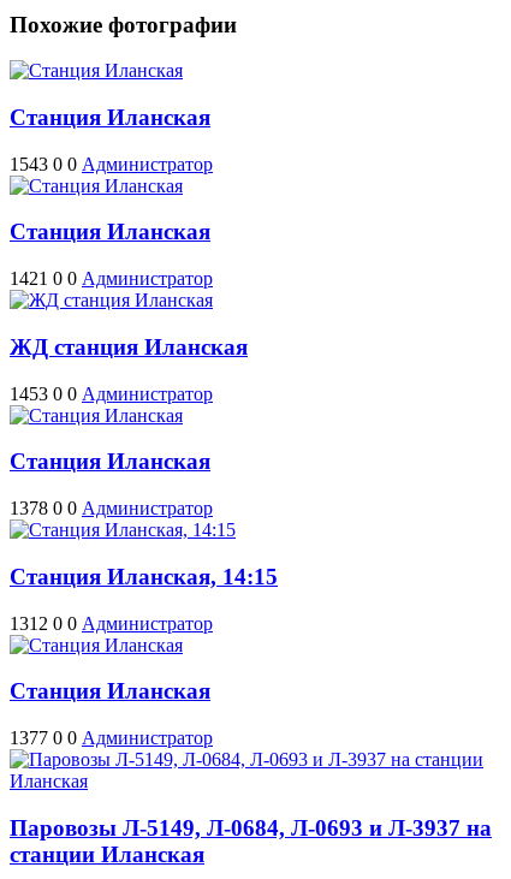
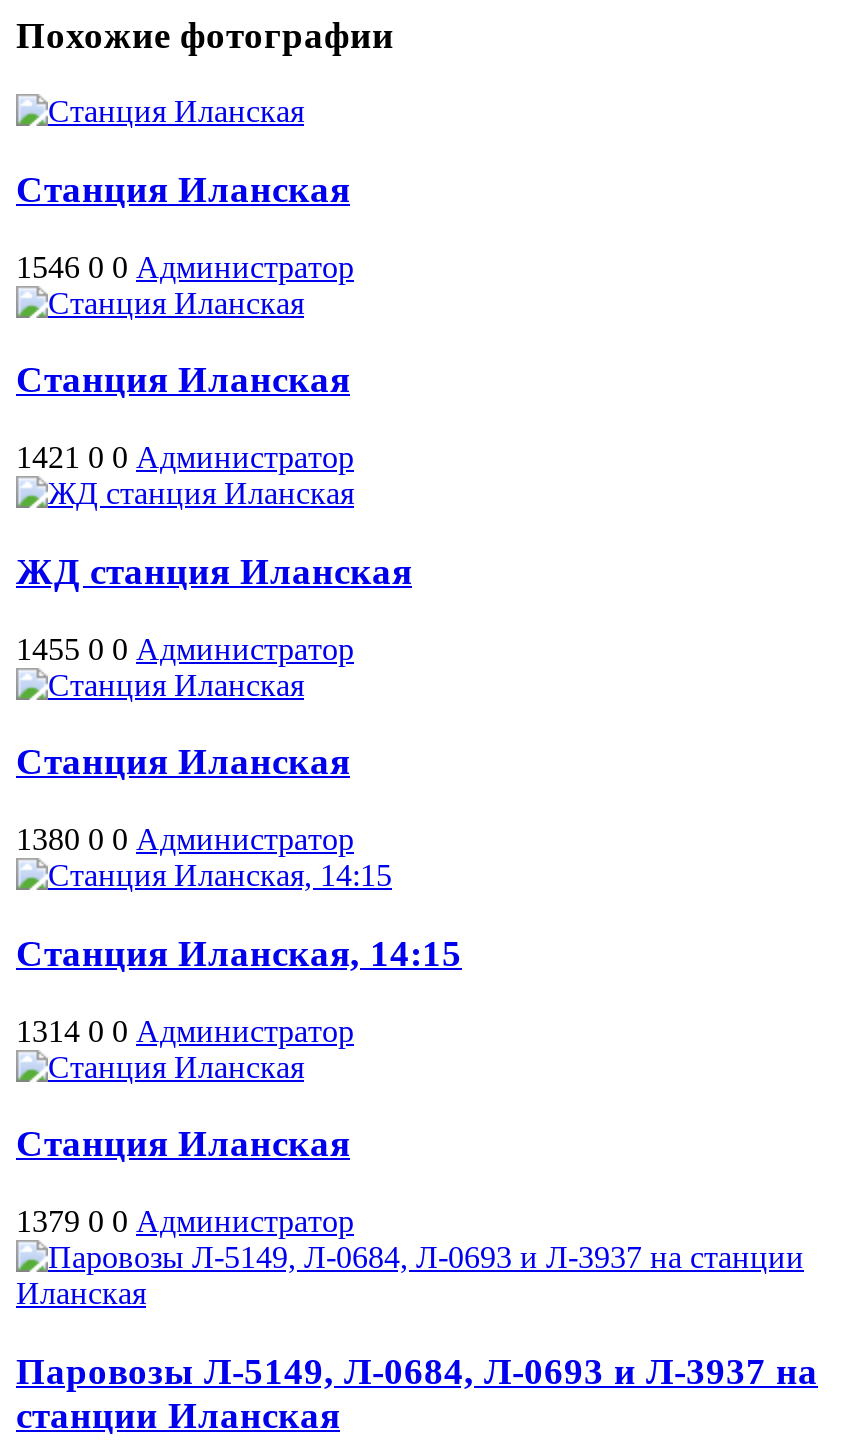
- 1543 0 0 Администратор
+ 1546 0 0 Администратор

- 1453 0 0 Администратор
+ 1455 0 0 Администратор

- 1378 0 0 Администратор
+ 1380 0 0 Администратор

- 1312 0 0 Администратор
+ 1314 0 0 Администратор

- 1377 0 0 Администратор
+ 1379 0 0 Администратор
